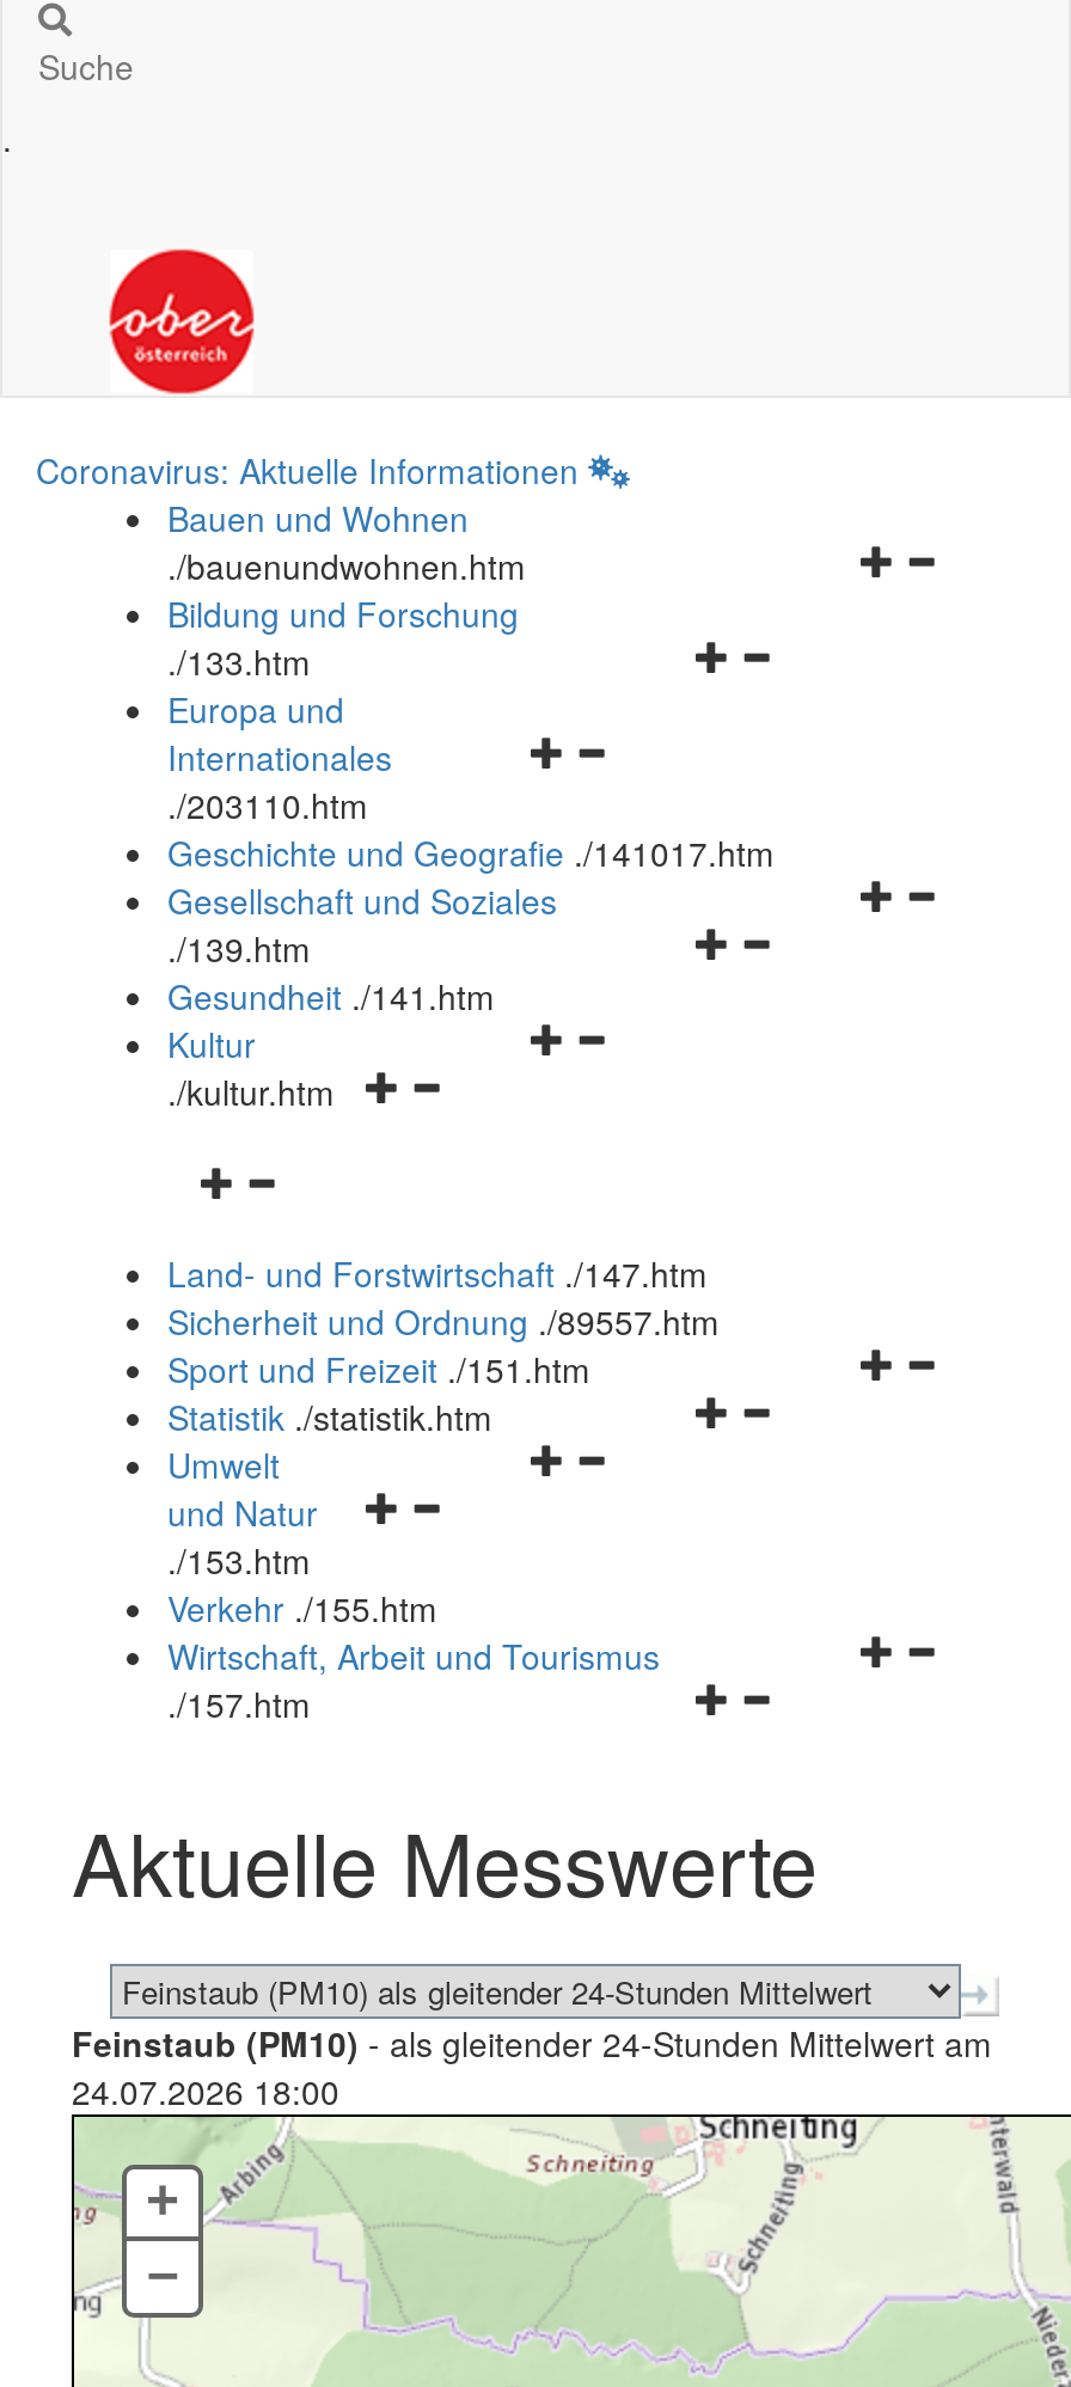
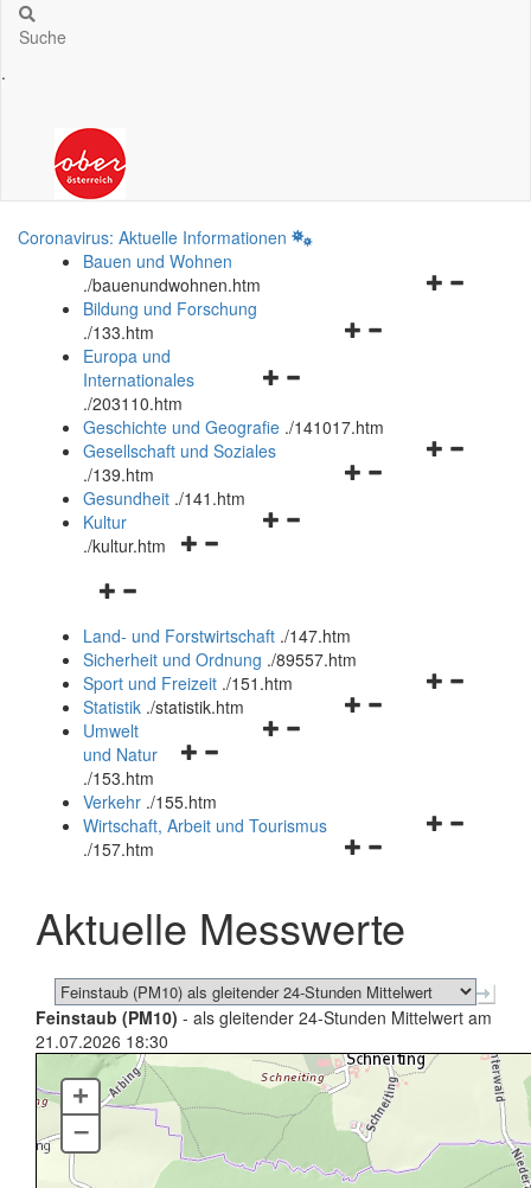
- 24.07.2026 18:00
+ 21.07.2026 18:30
